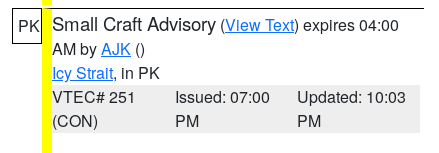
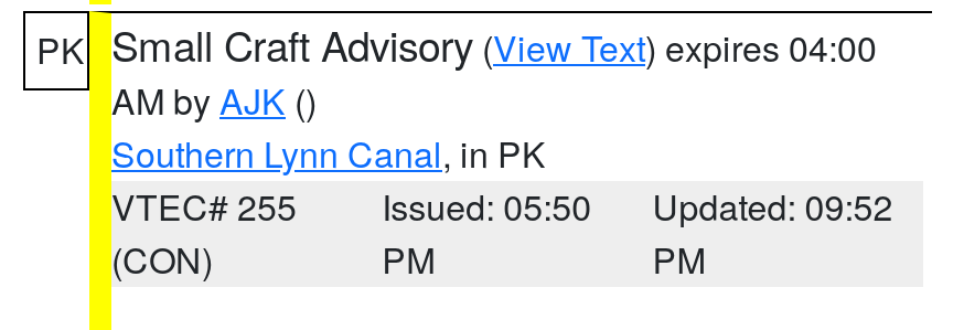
- Icy Strait, in PK
- VTEC# 251
+ Southern Lynn Canal, in PK
+ VTEC# 255

- Issued: 07:00
+ Issued: 05:50

- Updated: 10:03
+ Updated: 09:52
